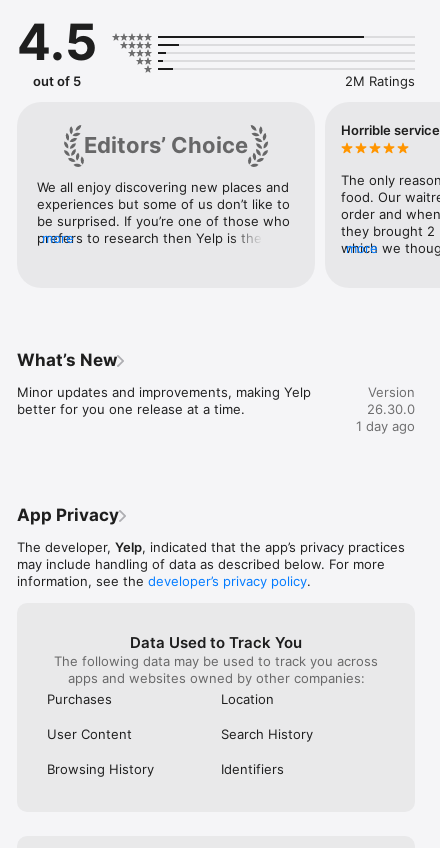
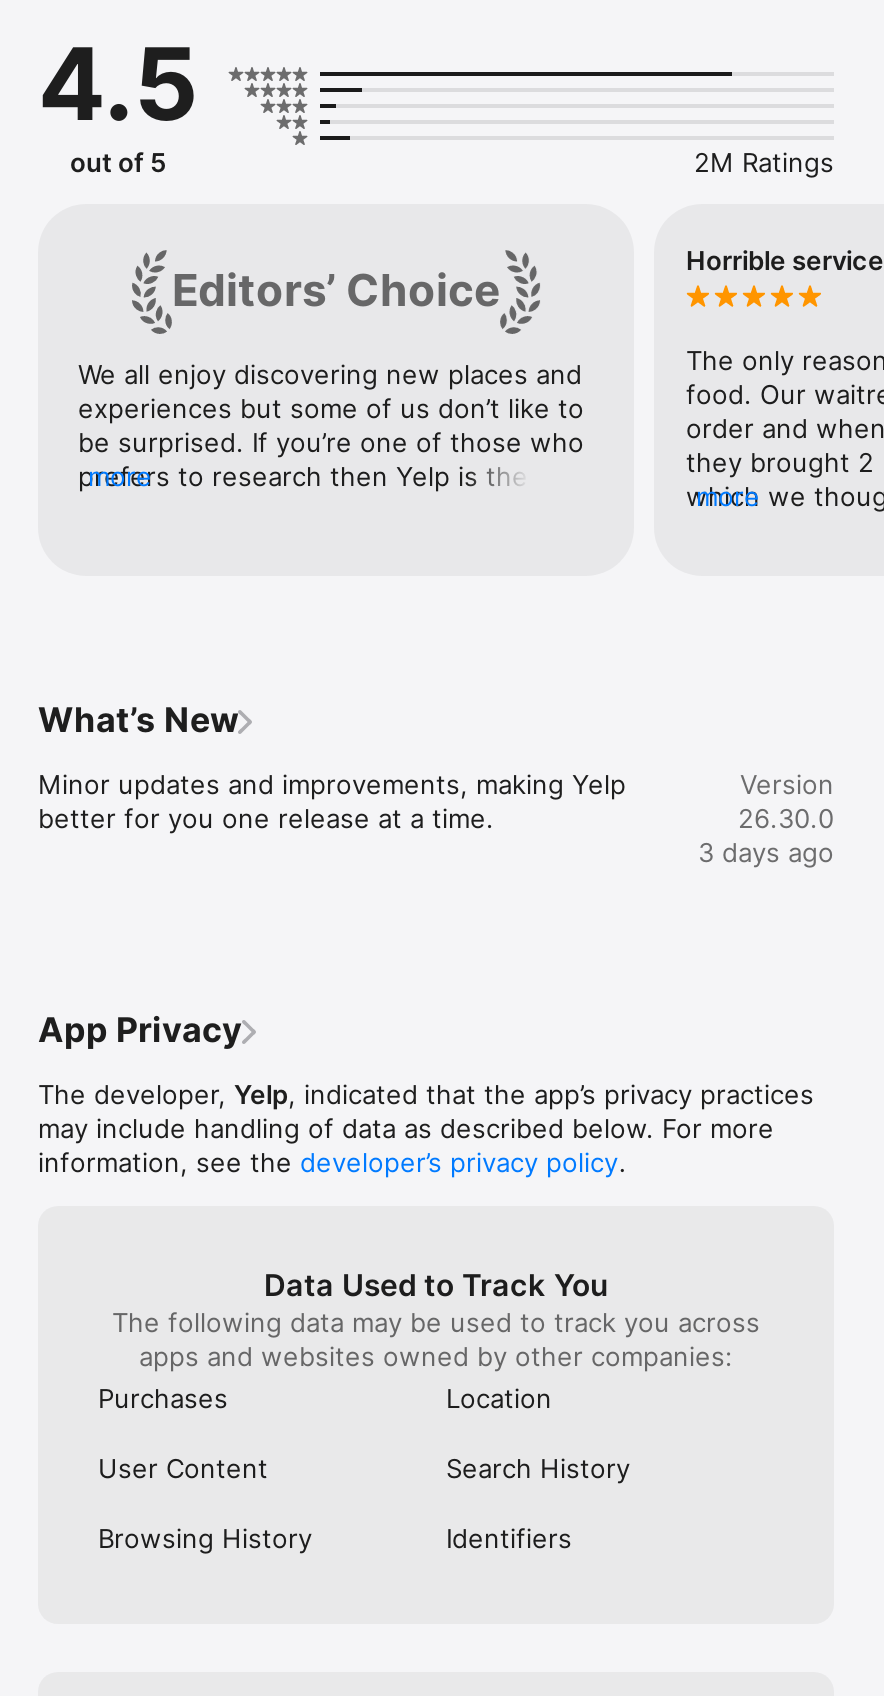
- 1 day ago
+ 3 days ago
